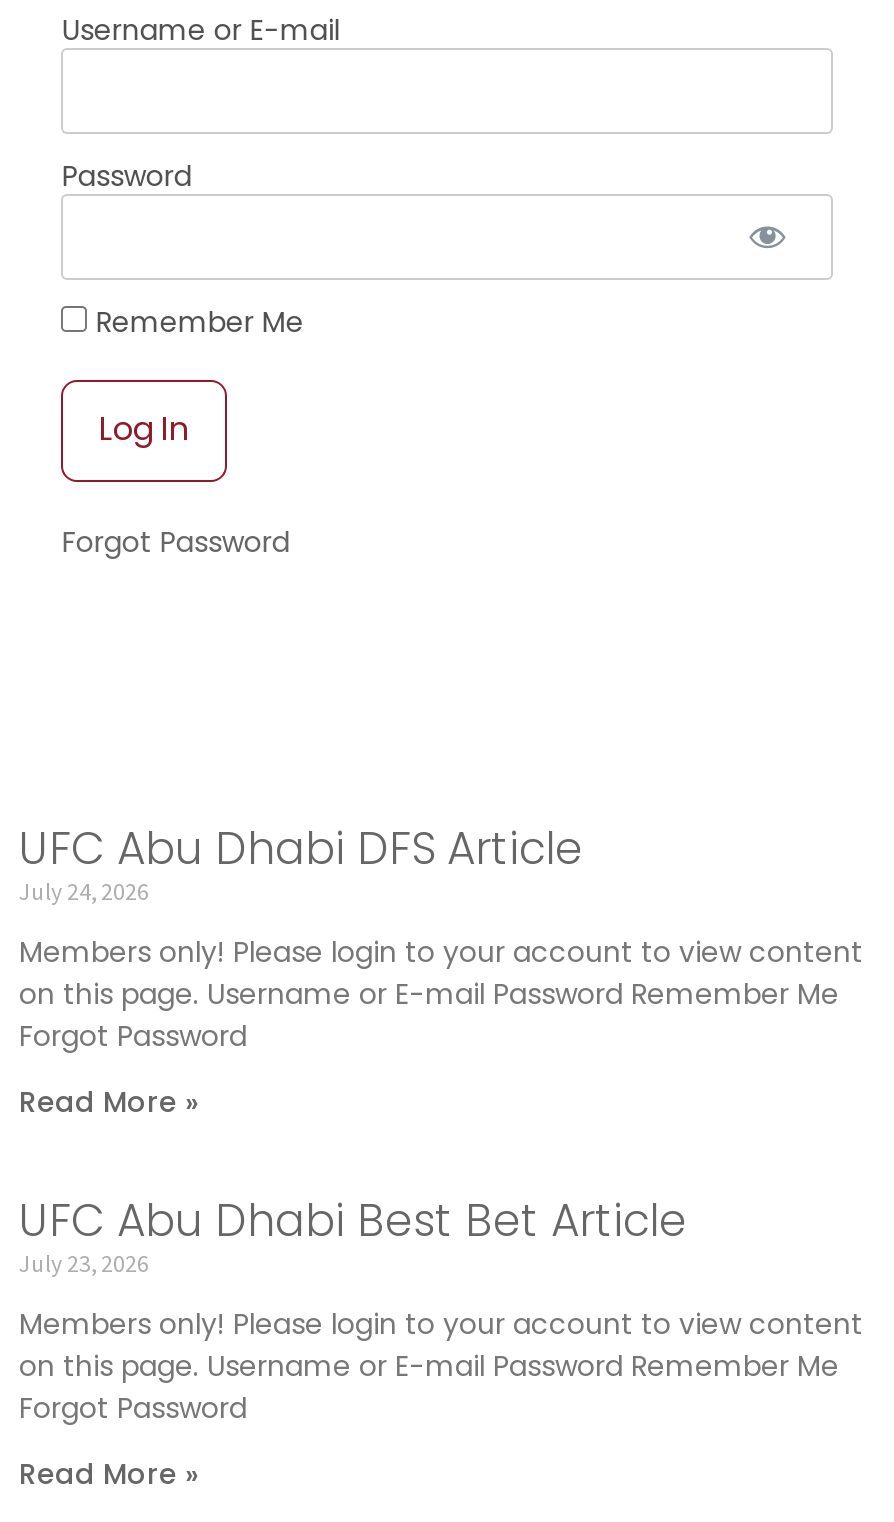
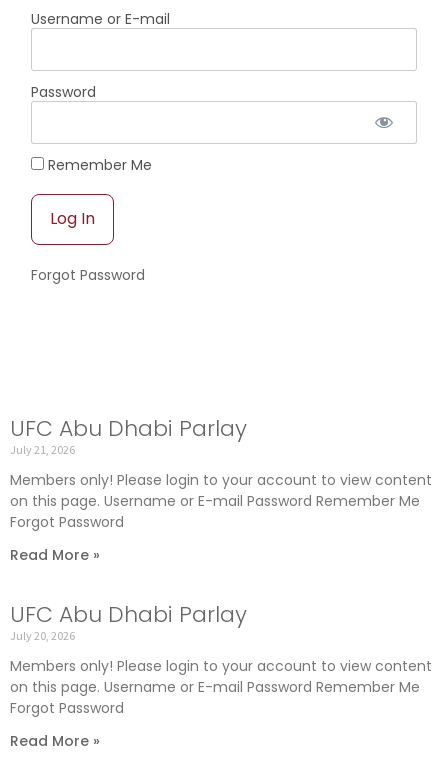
- UFC Abu Dhabi DFS Article
- July 24, 2026
+ UFC Abu Dhabi Parlay
+ July 21, 2026

- UFC Abu Dhabi Best Bet Article
- July 23, 2026
+ UFC Abu Dhabi Parlay
+ July 20, 2026
